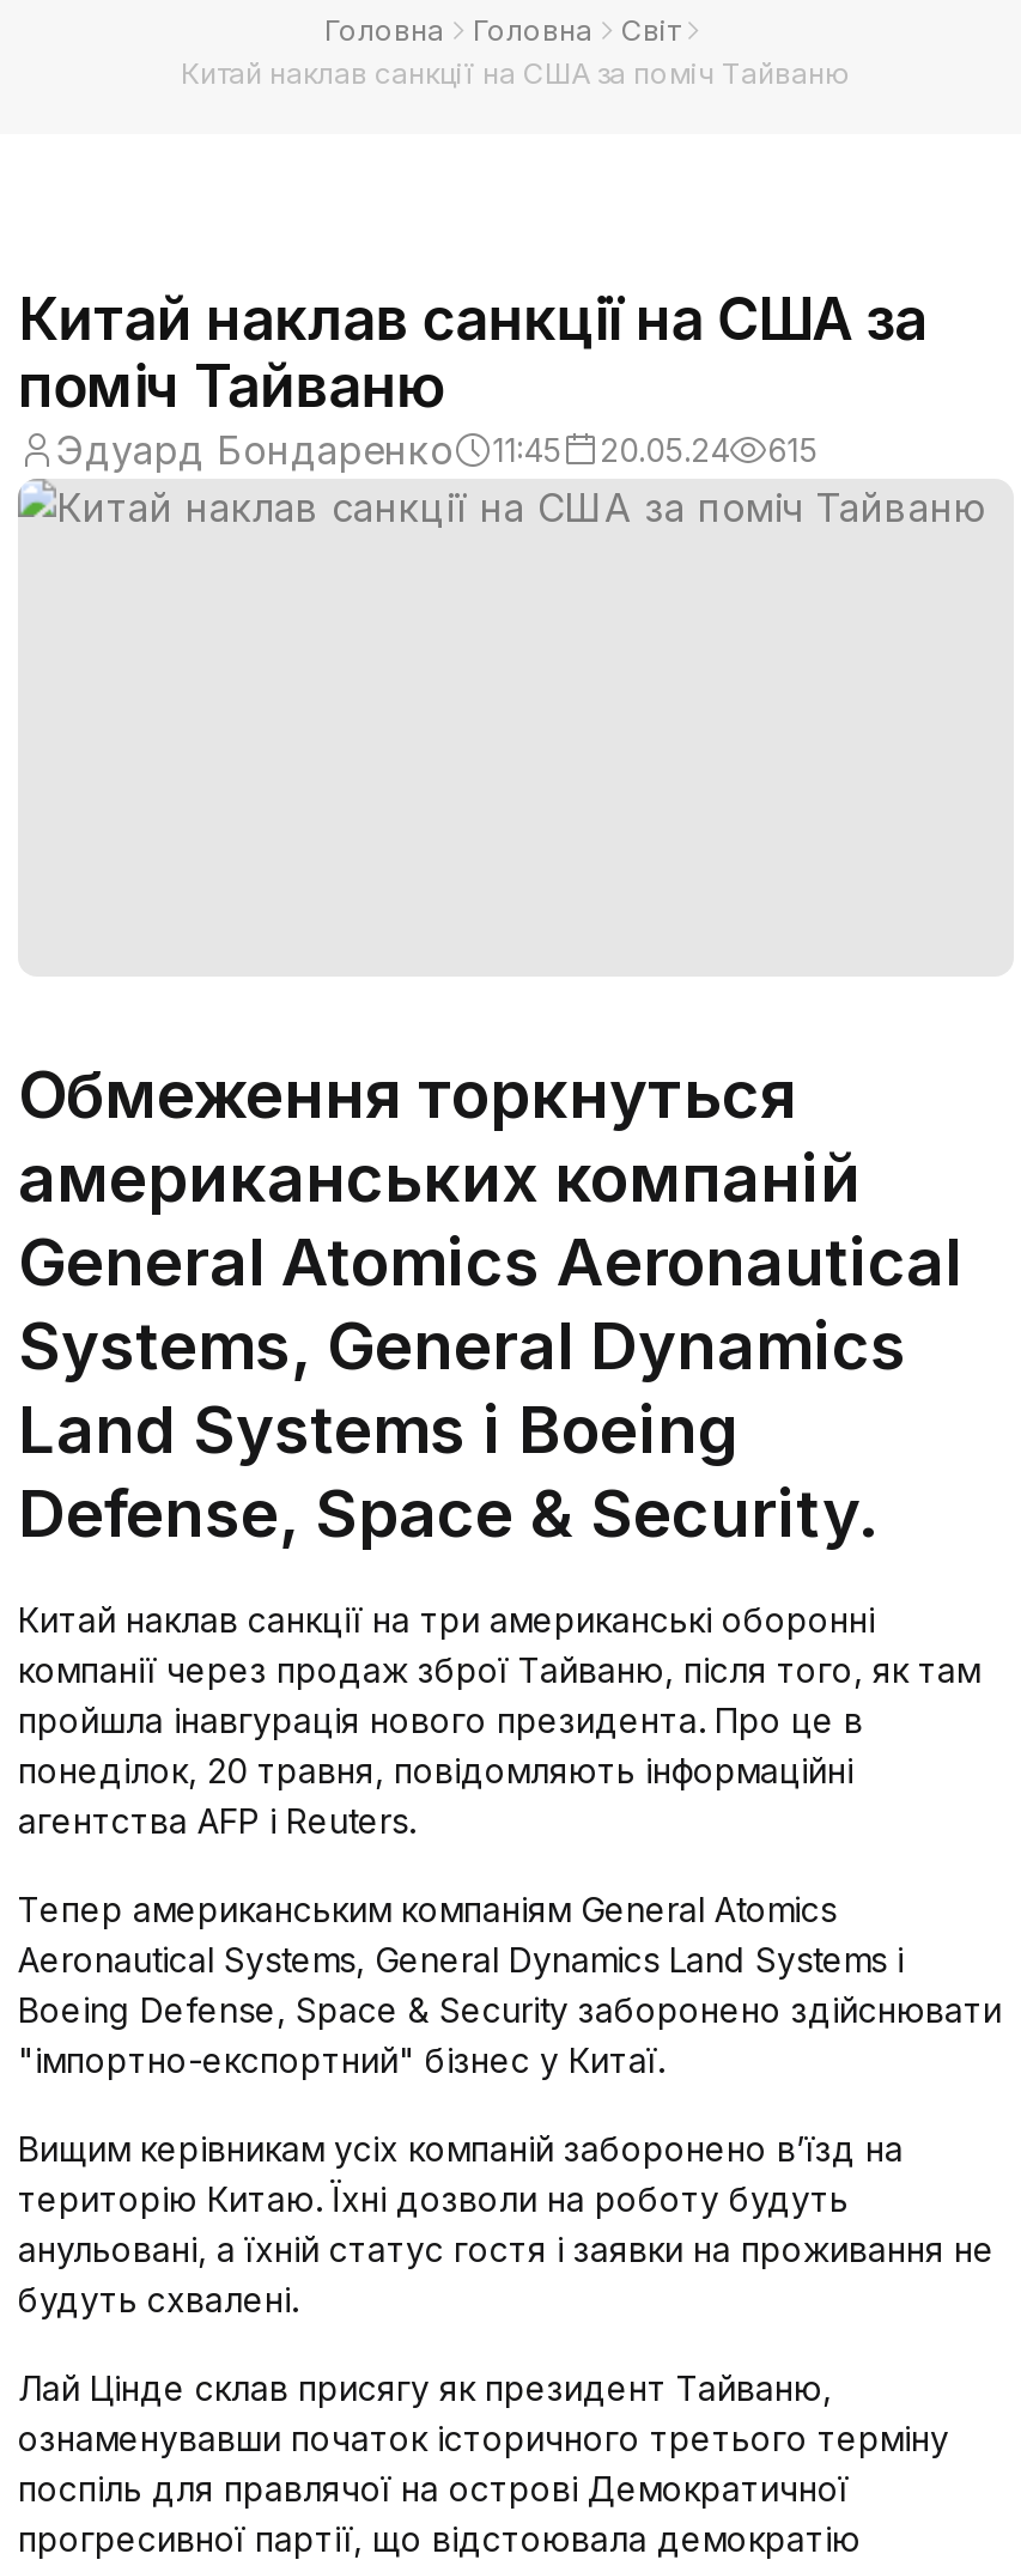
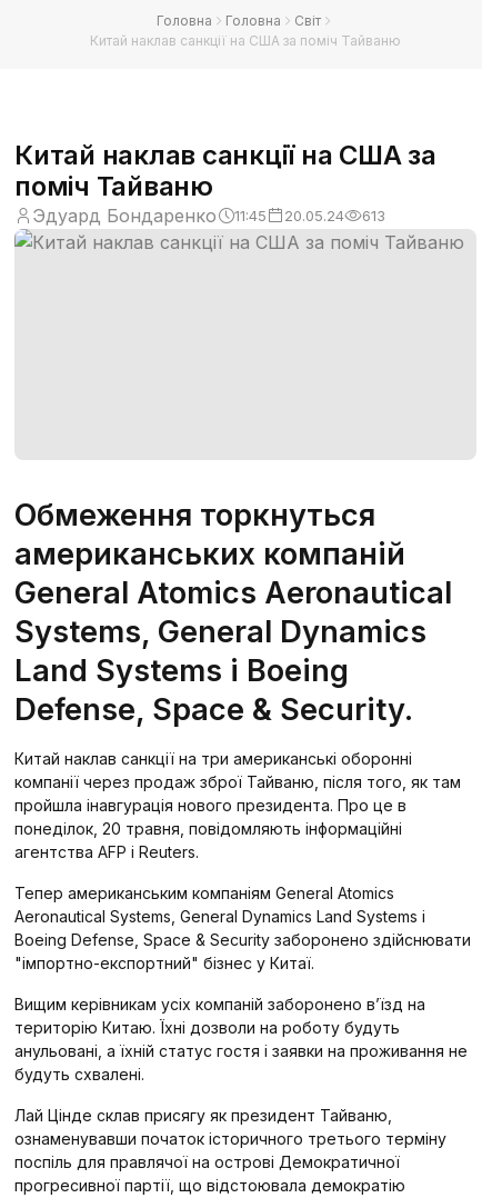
- Эдуард Бондаренко 11:45 20.05.24 615
+ Эдуард Бондаренко 11:45 20.05.24 613
